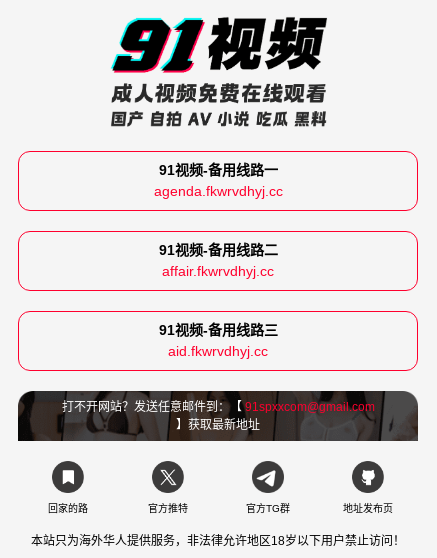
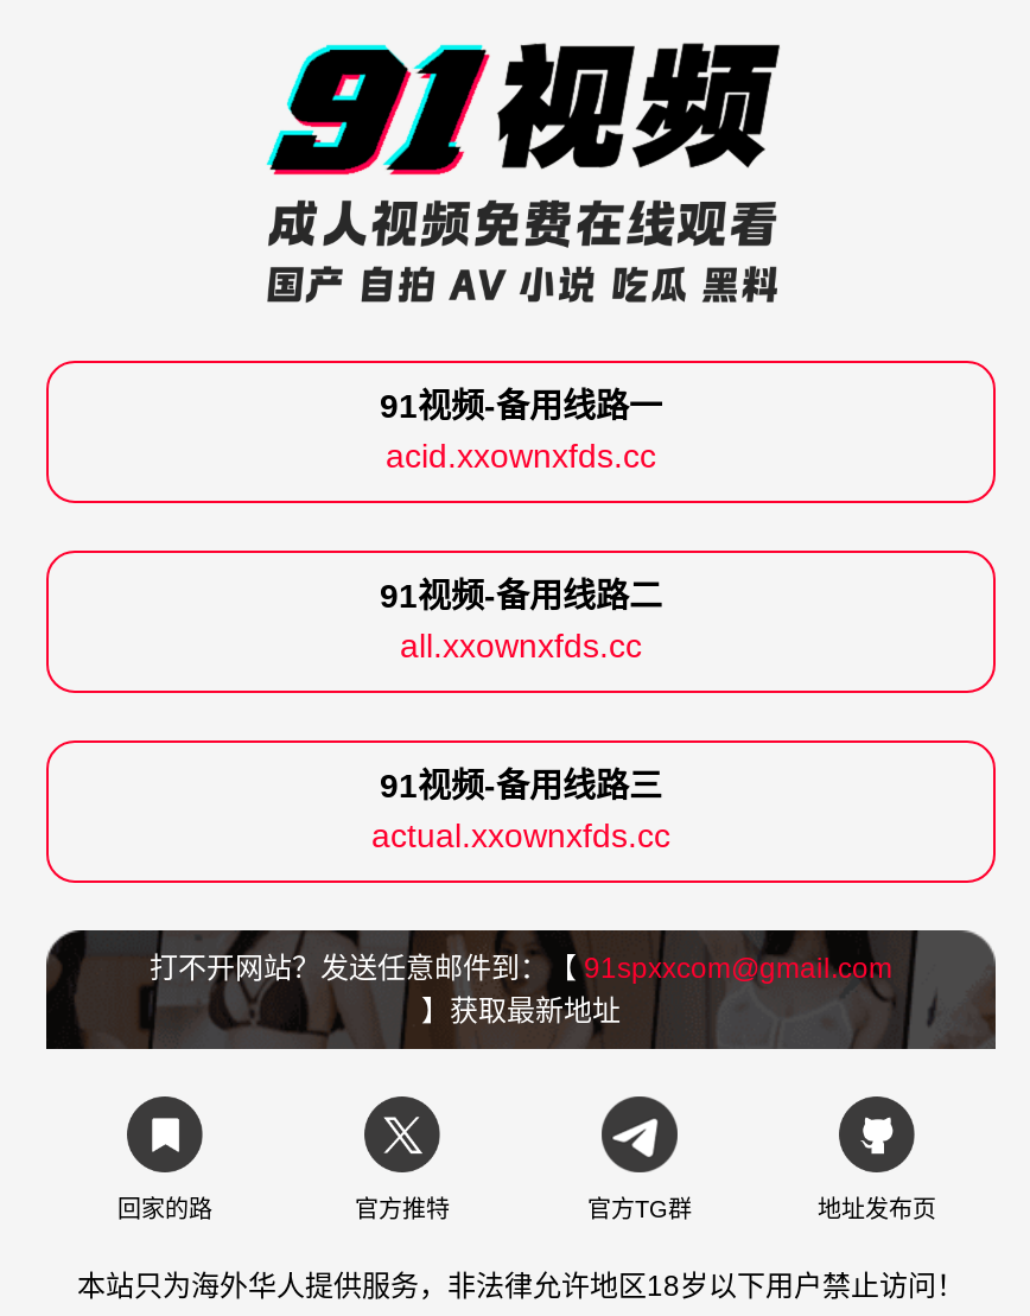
- agenda.fkwrvdhyj.cc
+ acid.xxownxfds.cc

- affair.fkwrvdhyj.cc
+ all.xxownxfds.cc

- aid.fkwrvdhyj.cc
+ actual.xxownxfds.cc
